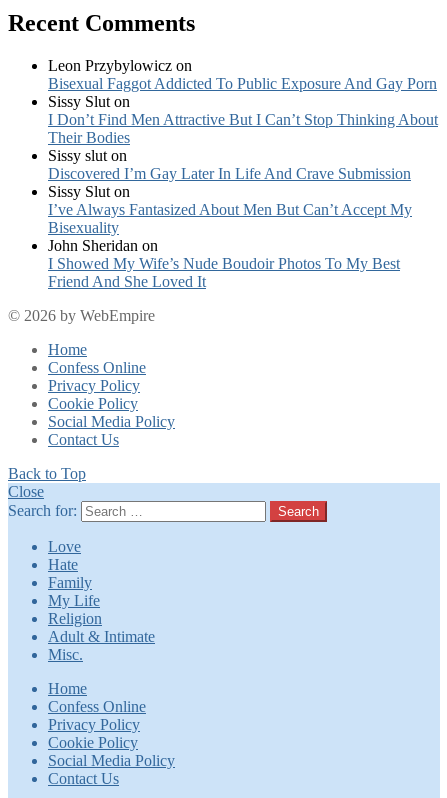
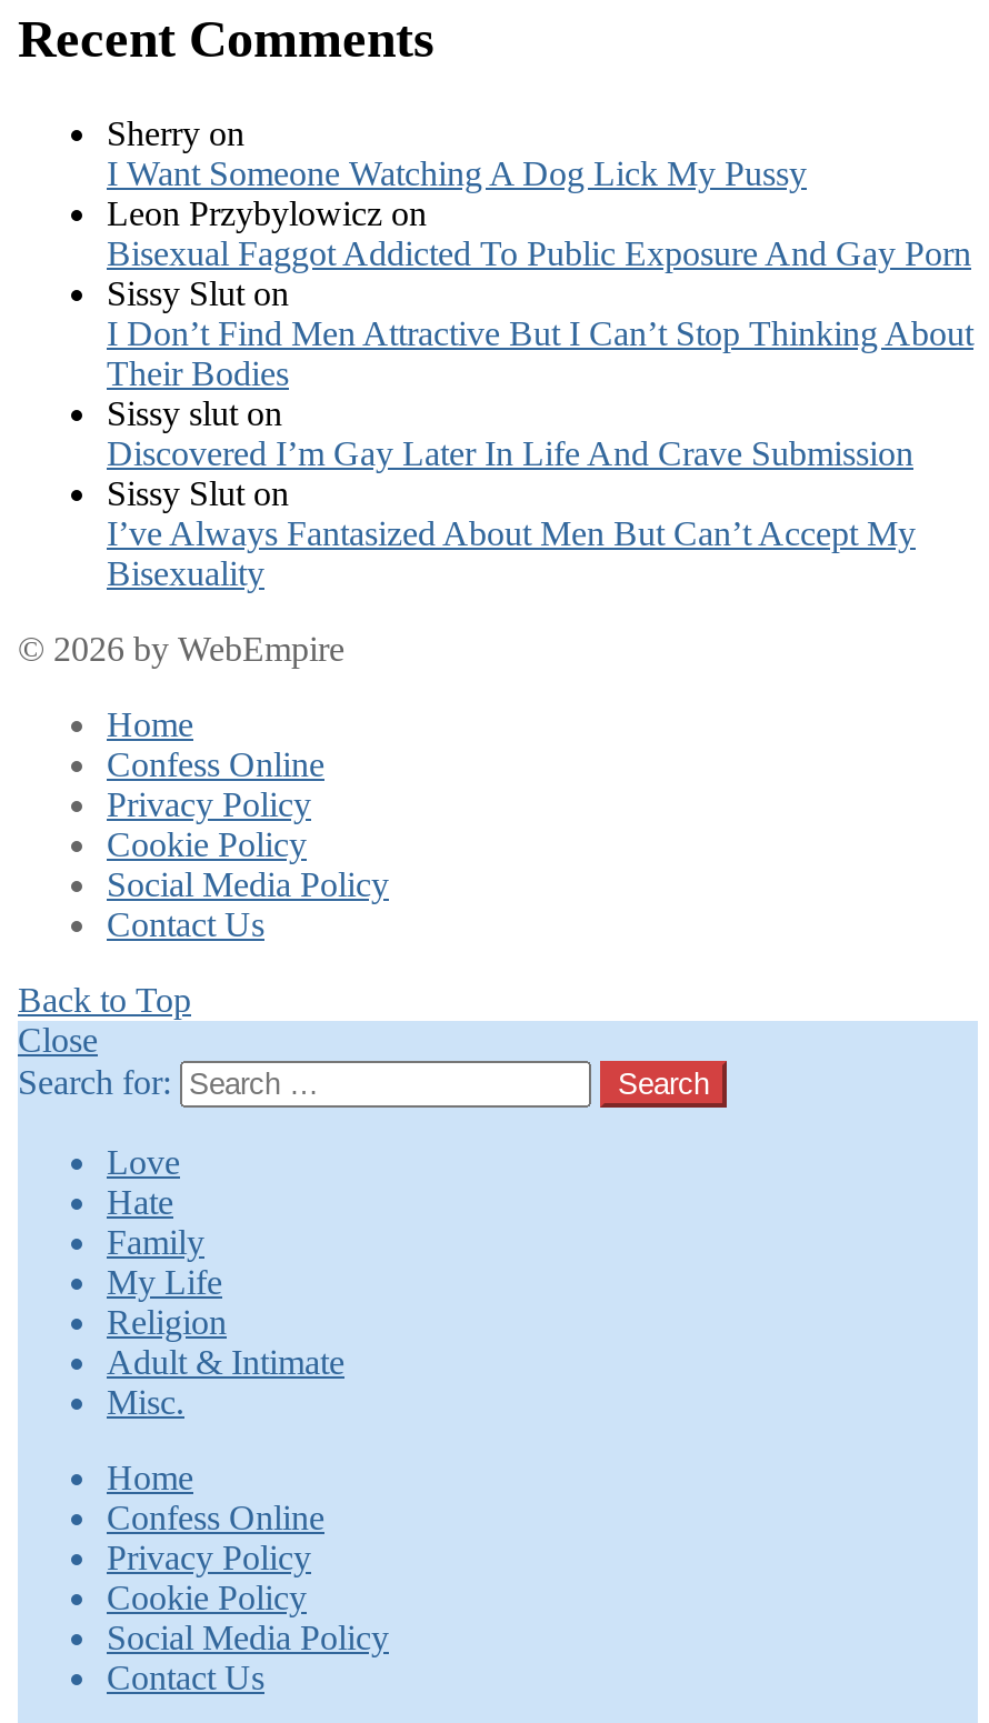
+ Sherry on
+ I Want Someone Watching A Dog Lick My Pussy

moved down: Leon Przybylowicz on | Bisexual Faggot Addicted To Public Exposure And Gay Porn | Sissy Slut on | ... | I’ve Always Fantasized About Men But Can’t Accept My | Bisexuality

- John Sheridan on
- I Showed My Wife’s Nude Boudoir Photos To My Best
- Friend And She Loved It
